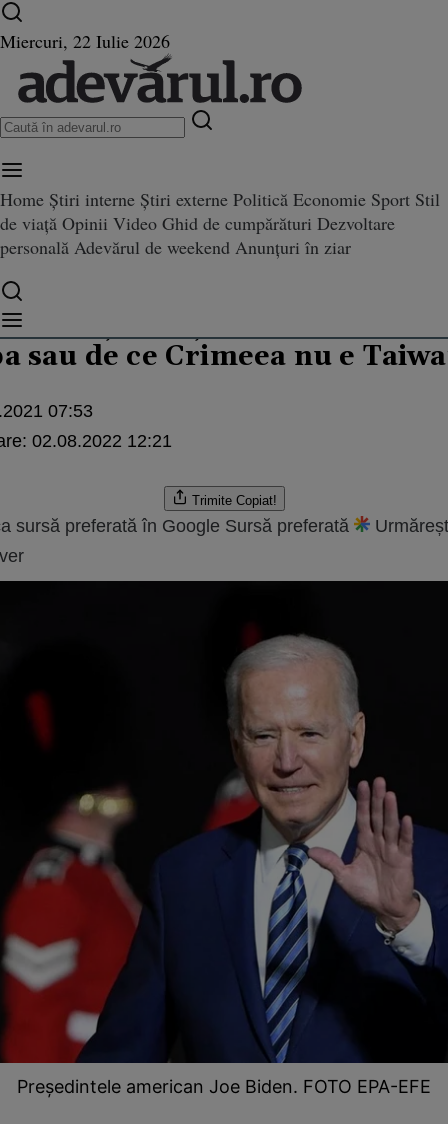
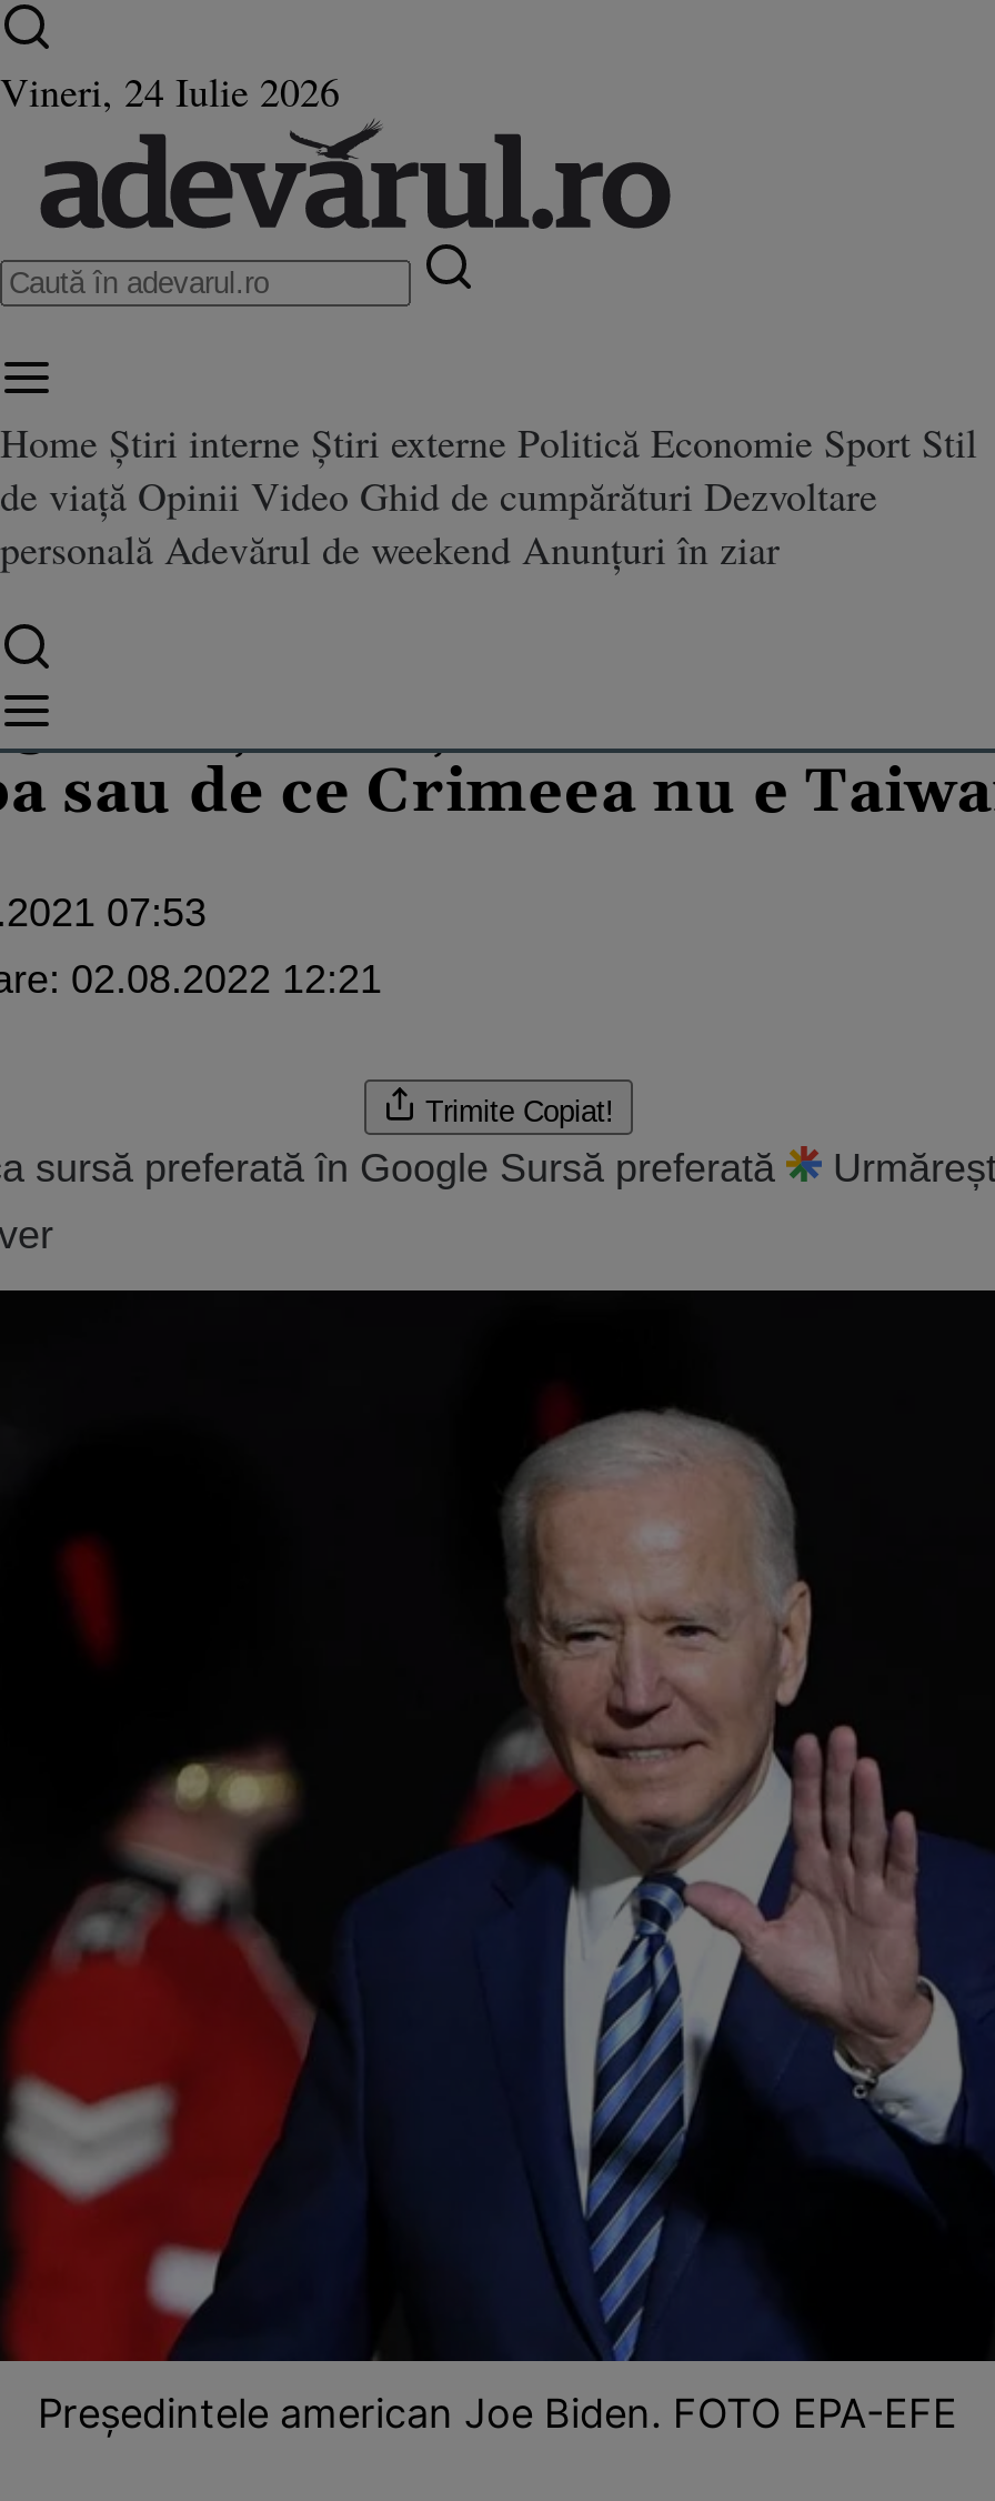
- Miercuri, 22 Iulie 2026
+ Vineri, 24 Iulie 2026
